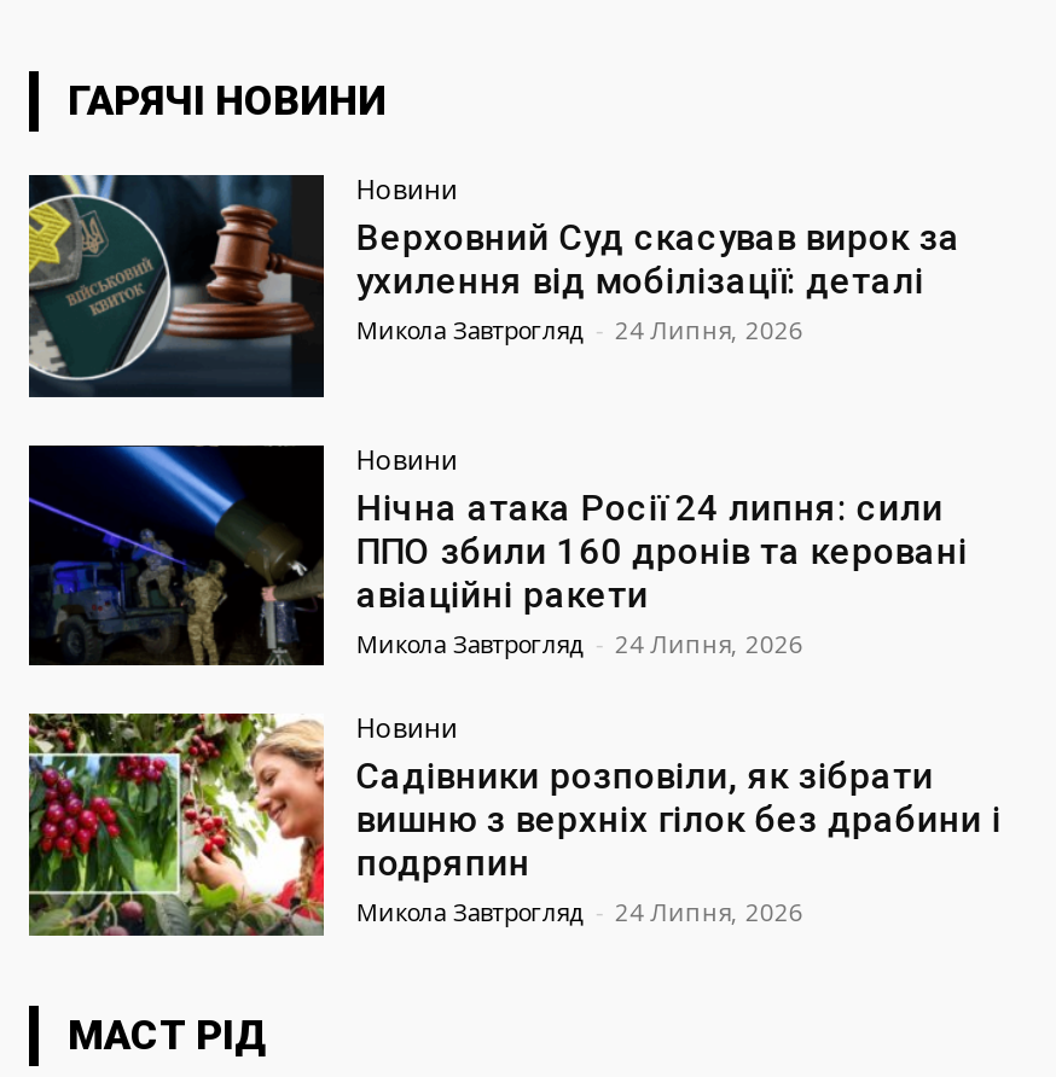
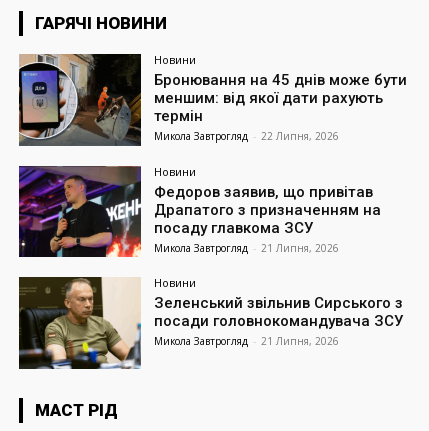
- [image]
- Верховний Суд скасував вирок за
- ухилення від мобілізації: деталі
- Микола Завтрогляд - 24 Липня, 2026
+ [image]
+ Бронювання на 45 днів може бути
+ меншим: від якої дати рахують
+ термін
+ Микола Завтрогляд - 22 Липня, 2026

- [image]
- Нічна атака Росії 24 липня: сили
- ППО збили 160 дронів та керовані
- авіаційні ракети
- Микола Завтрогляд - 24 Липня, 2026
+ [image]
+ Федоров заявив, що привітав
+ Драпатого з призначенням на
+ посаду главкома ЗСУ
+ Микола Завтрогляд - 21 Липня, 2026

- [image]
- Садівники розповіли, як зібрати
- вишню з верхніх гілок без драбини і
- подряпин
- Микола Завтрогляд - 24 Липня, 2026
+ [image]
+ Зеленський звільнив Сирського з
+ посади головнокомандувача ЗСУ
+ Микола Завтрогляд - 21 Липня, 2026
